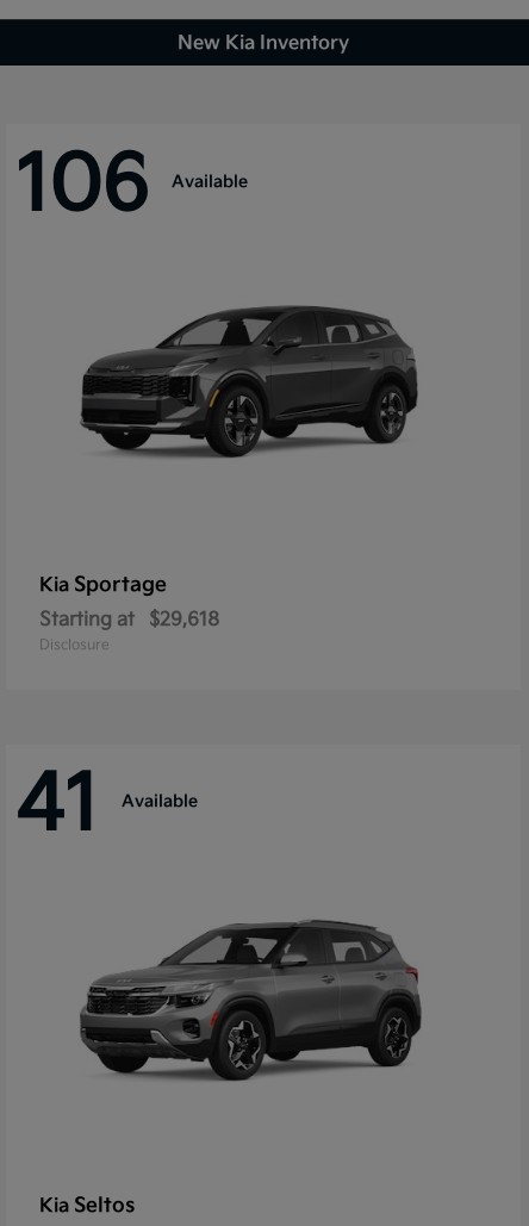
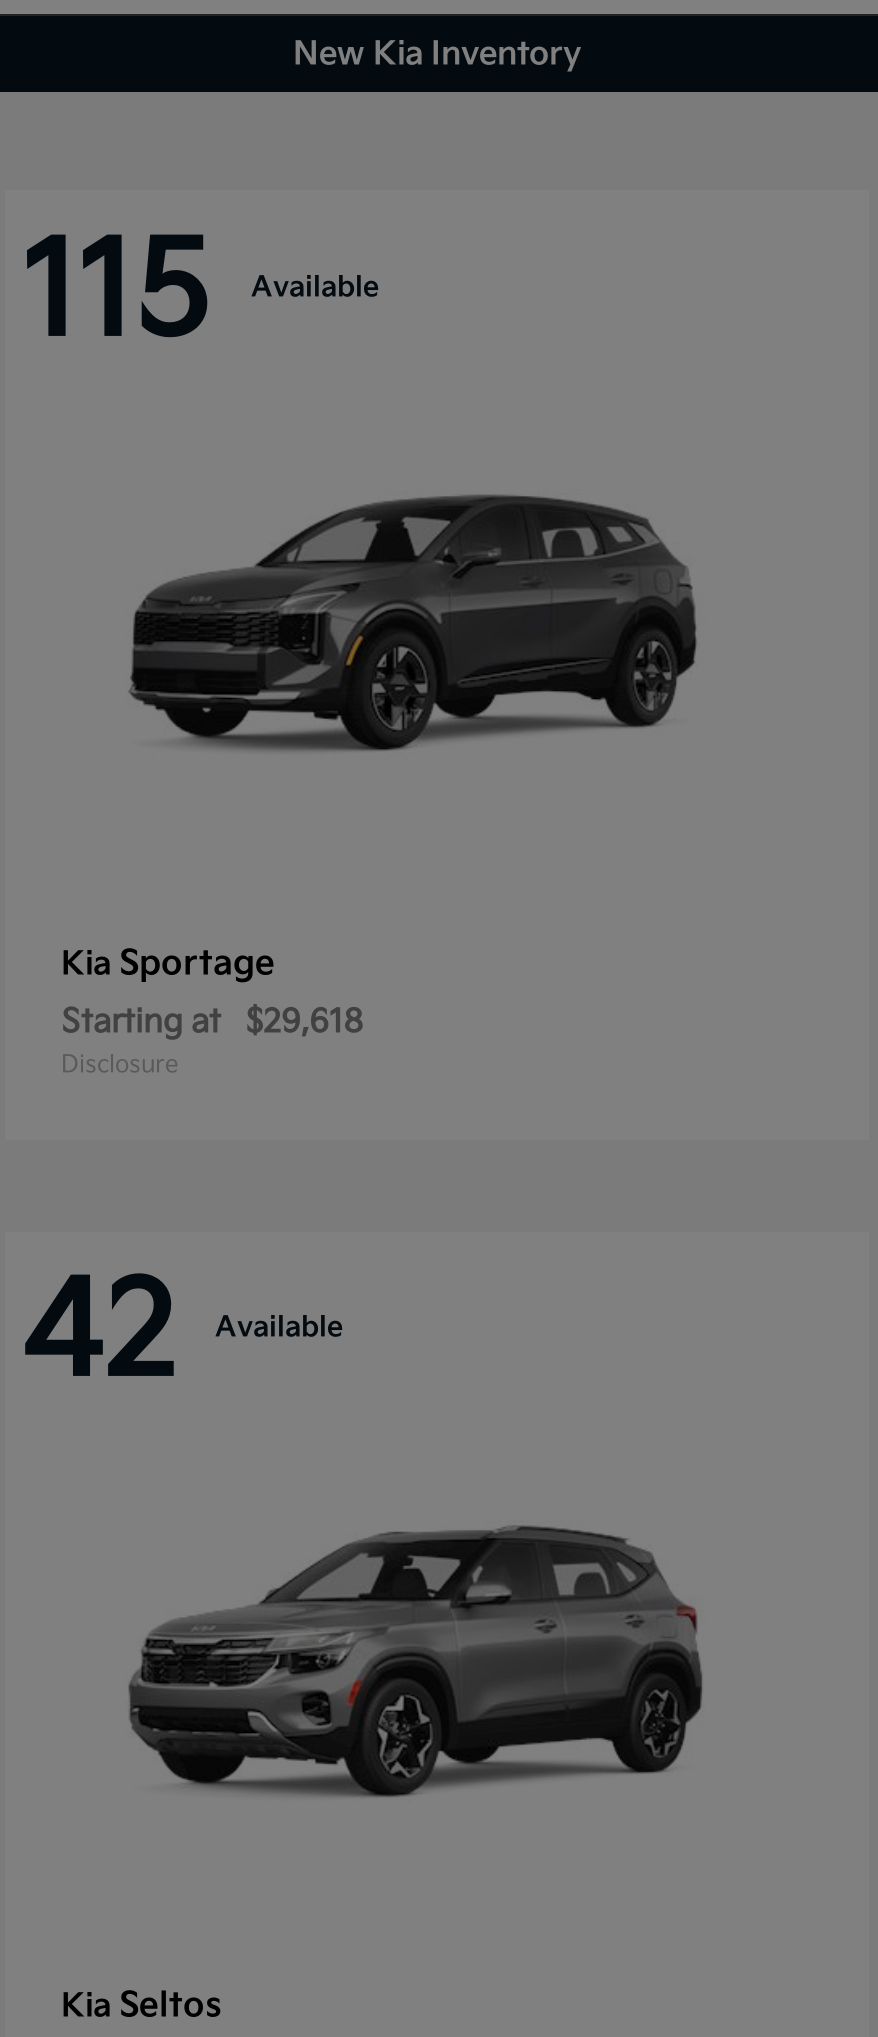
- 106 Available
+ 115 Available

- 41 Available
+ 42 Available
